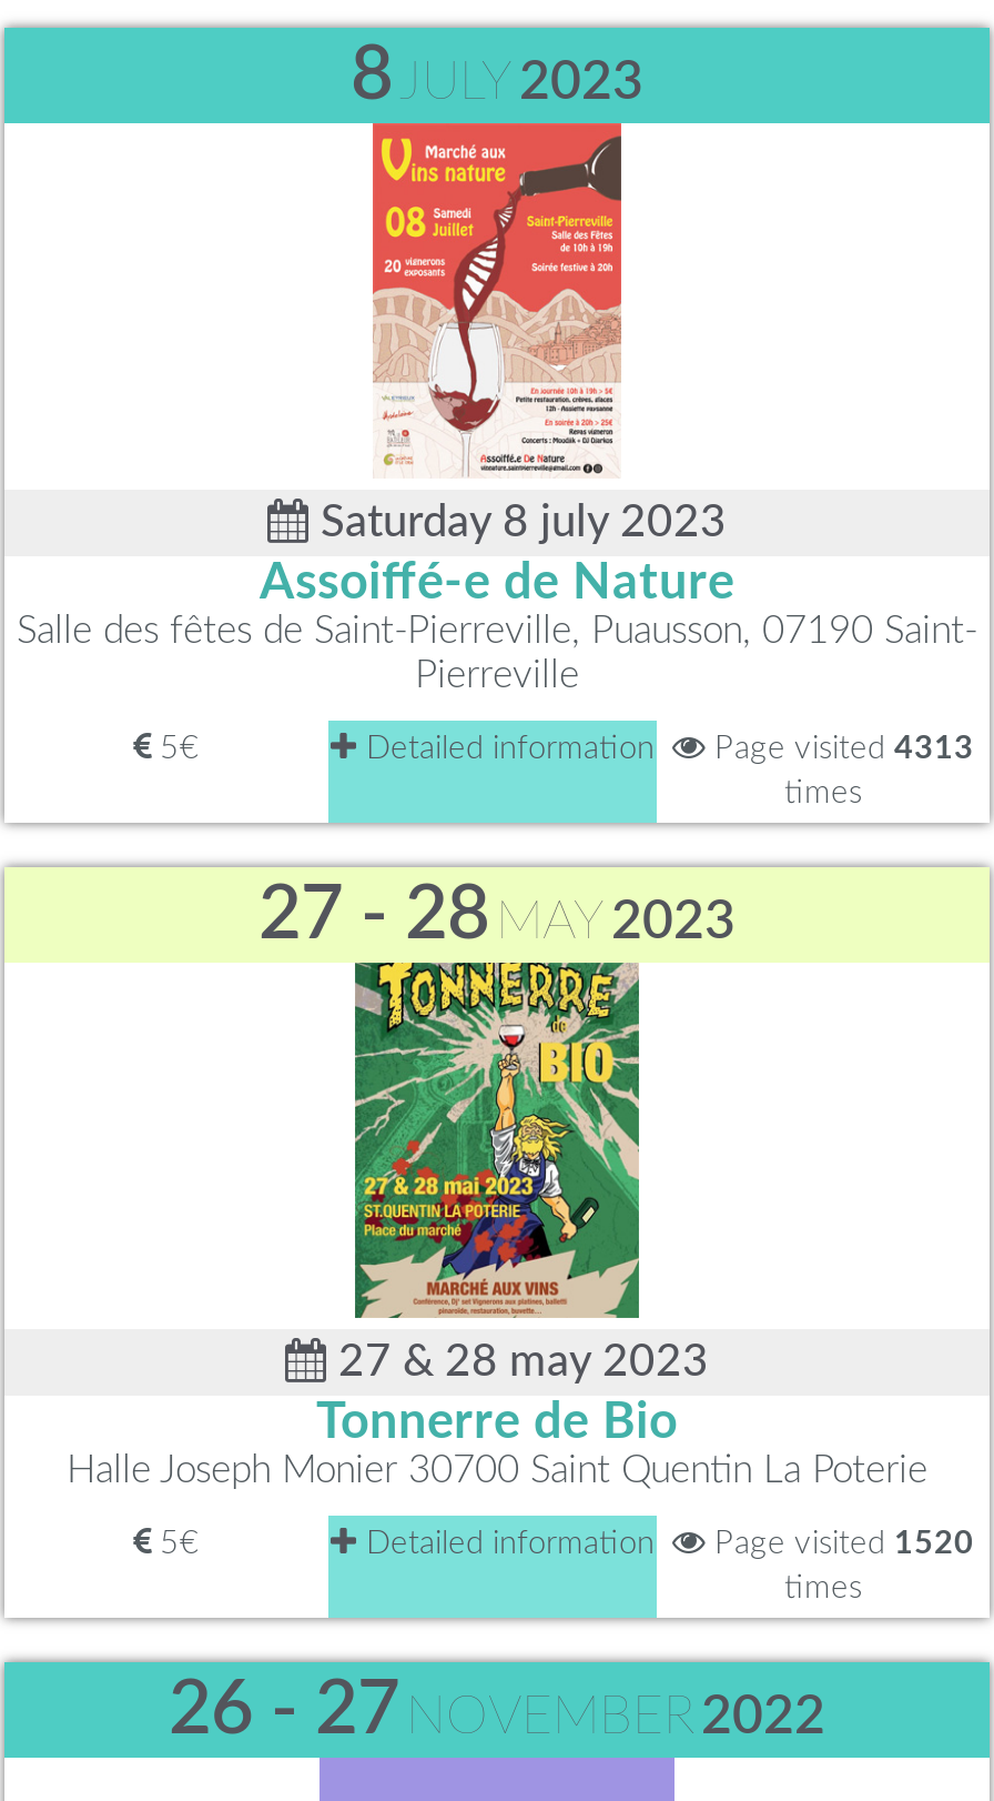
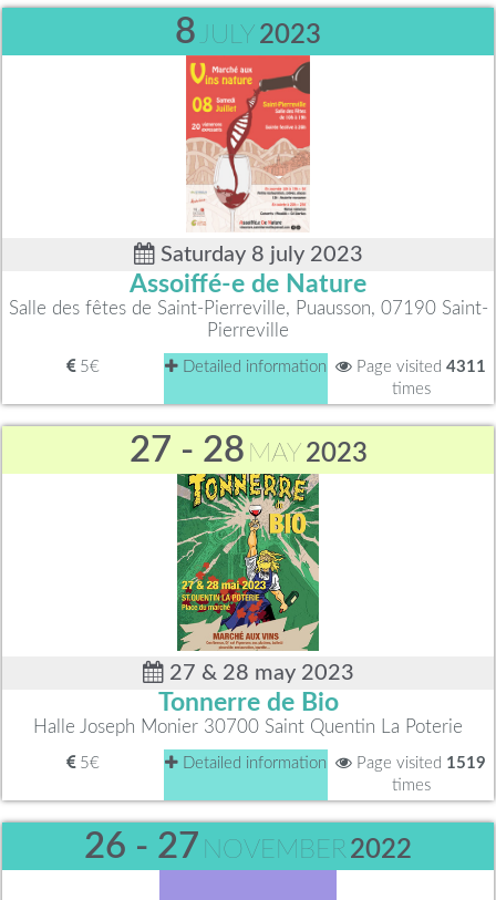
- Detailed information Page visited 4313
+ Detailed information Page visited 4311

- Detailed information Page visited 1520
+ Detailed information Page visited 1519
